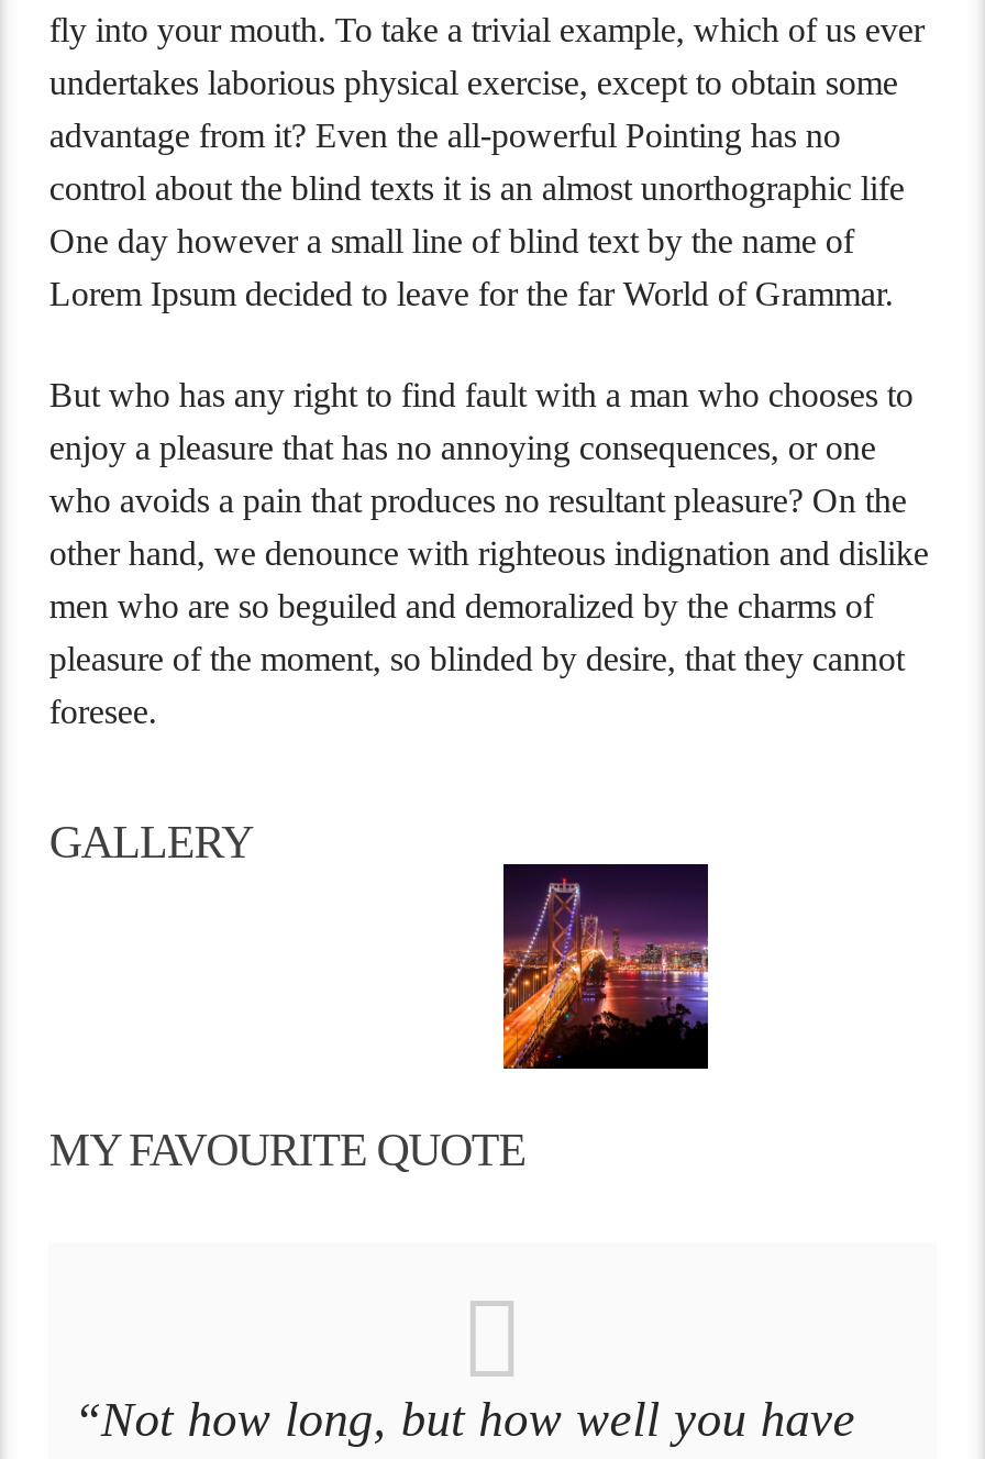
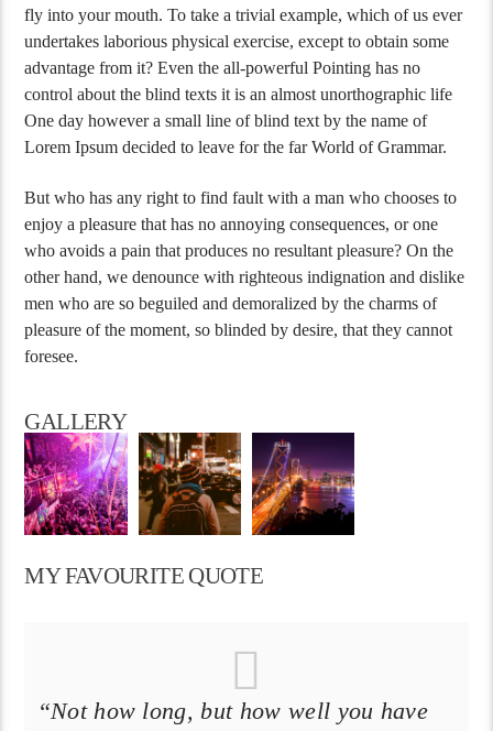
+ [image]

+ [image]
